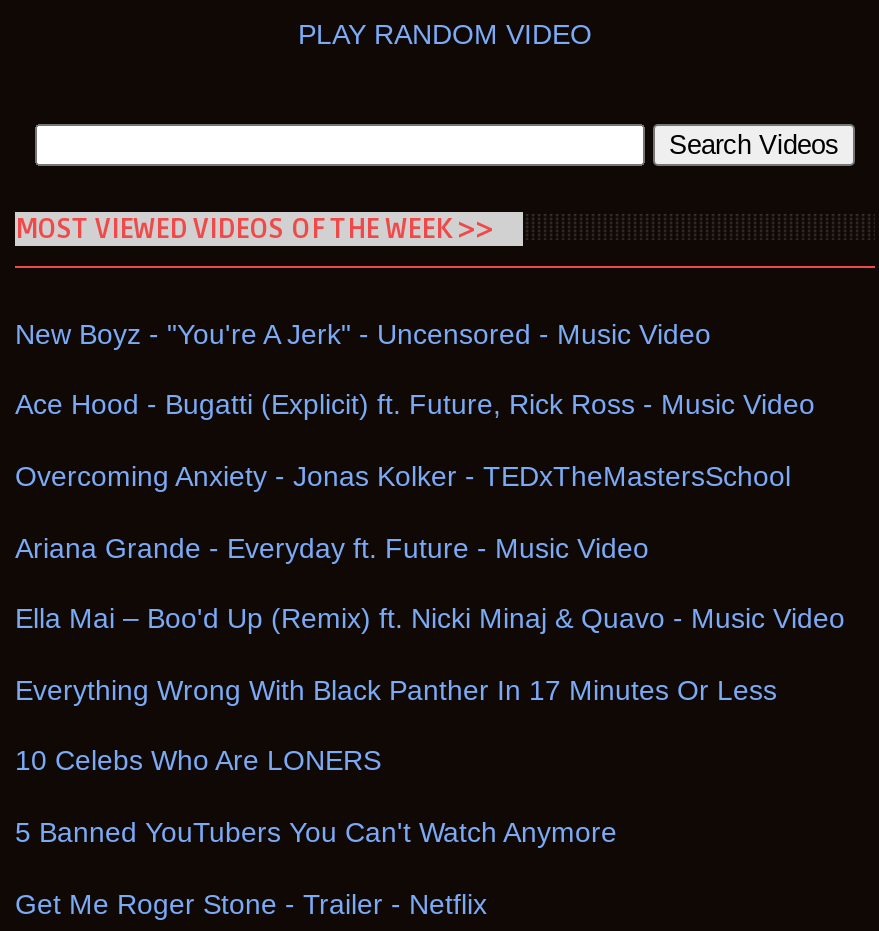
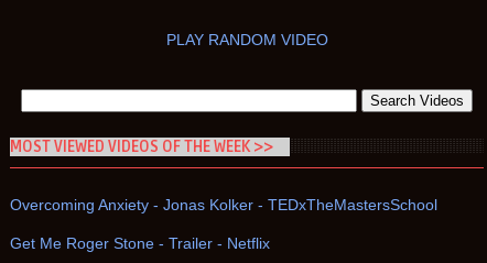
- New Boyz - "You're A Jerk" - Uncensored - Music Video
- Ace Hood - Bugatti (Explicit) ft. Future, Rick Ross - Music Video

- Ariana Grande - Everyday ft. Future - Music Video
- Ella Mai – Boo'd Up (Remix) ft. Nicki Minaj & Quavo - Music Video
- Everything Wrong With Black Panther In 17 Minutes Or Less
- 10 Celebs Who Are LONERS
- 5 Banned YouTubers You Can't Watch Anymore
